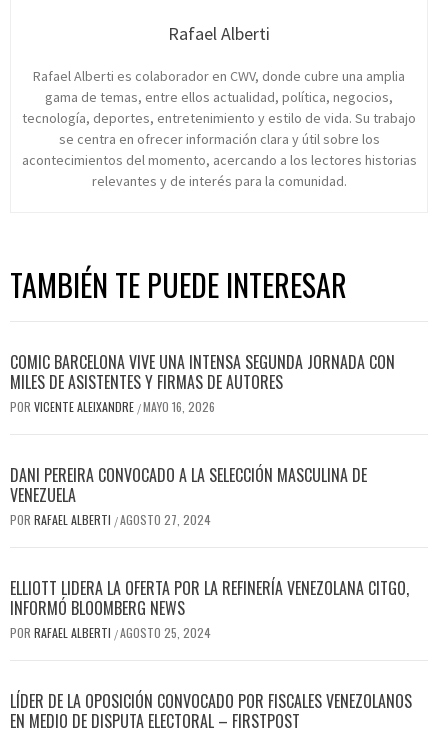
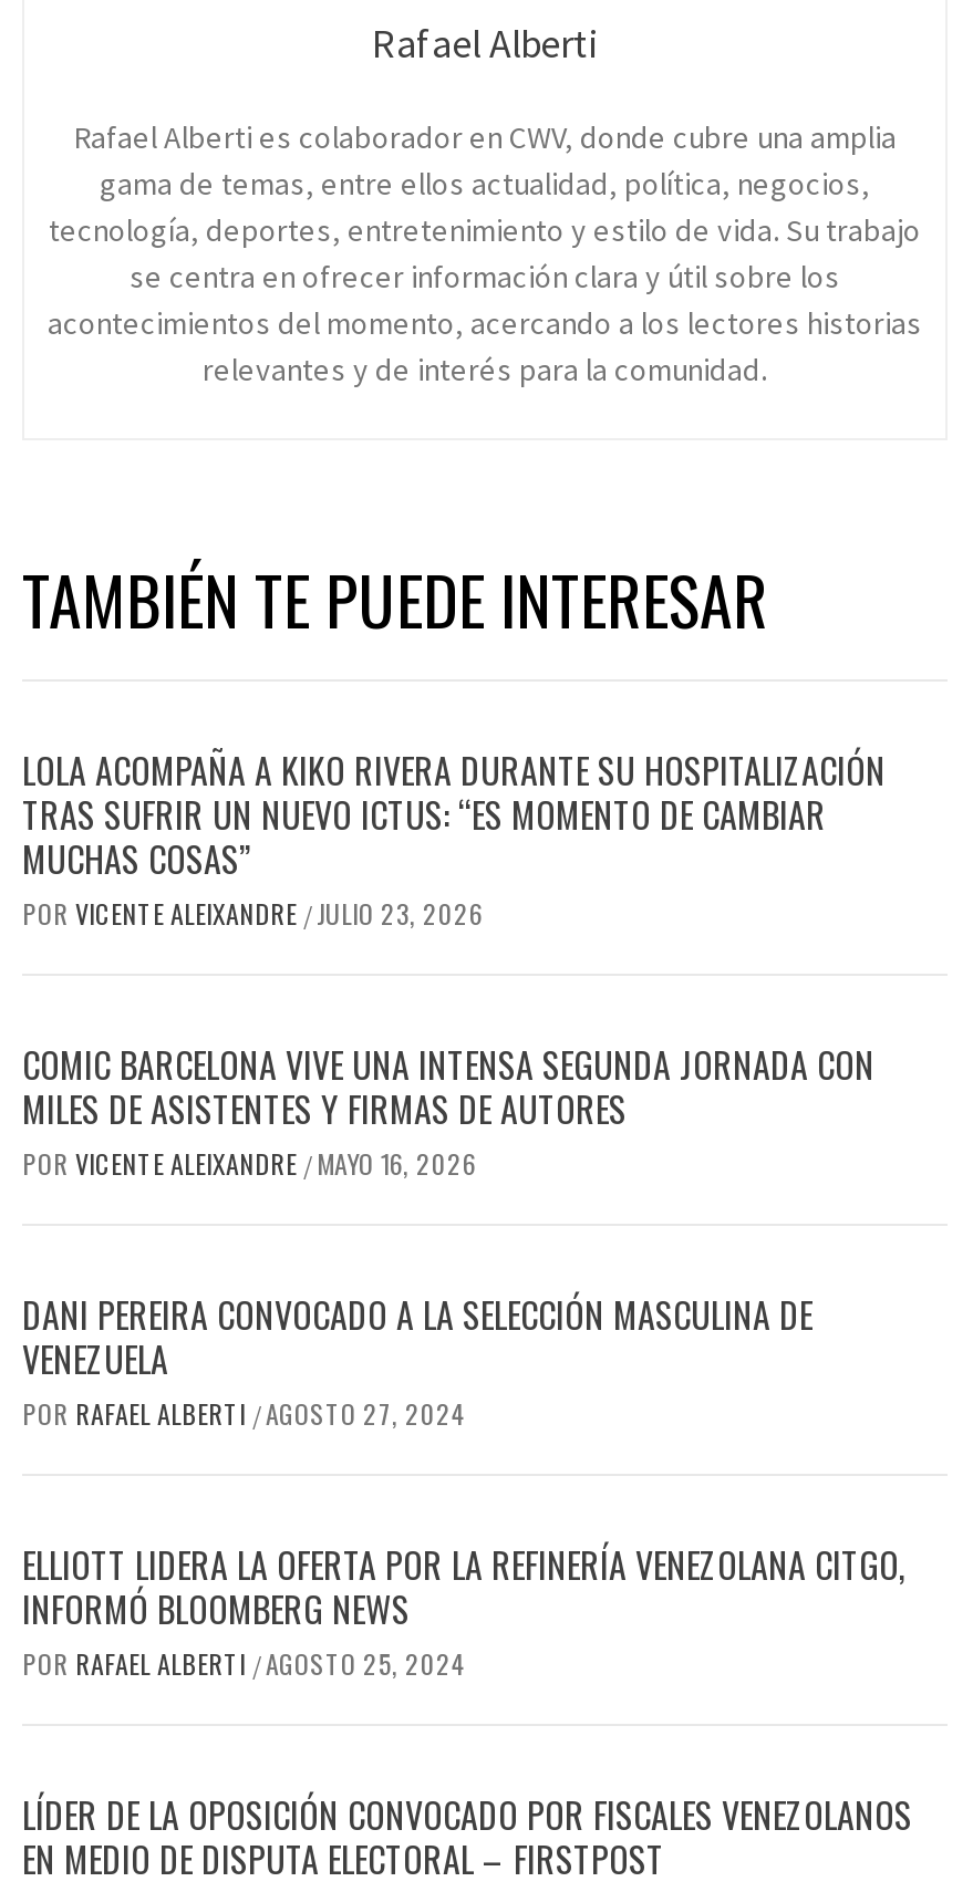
+ LOLA ACOMPAÑA A KIKO RIVERA DURANTE SU HOSPITALIZACIÓN
+ TRAS SUFRIR UN NUEVO ICTUS: “ES MOMENTO DE CAMBIAR
+ MUCHAS COSAS”
+ POR VICENTE ALEIXANDRE / JULIO 23, 2026
